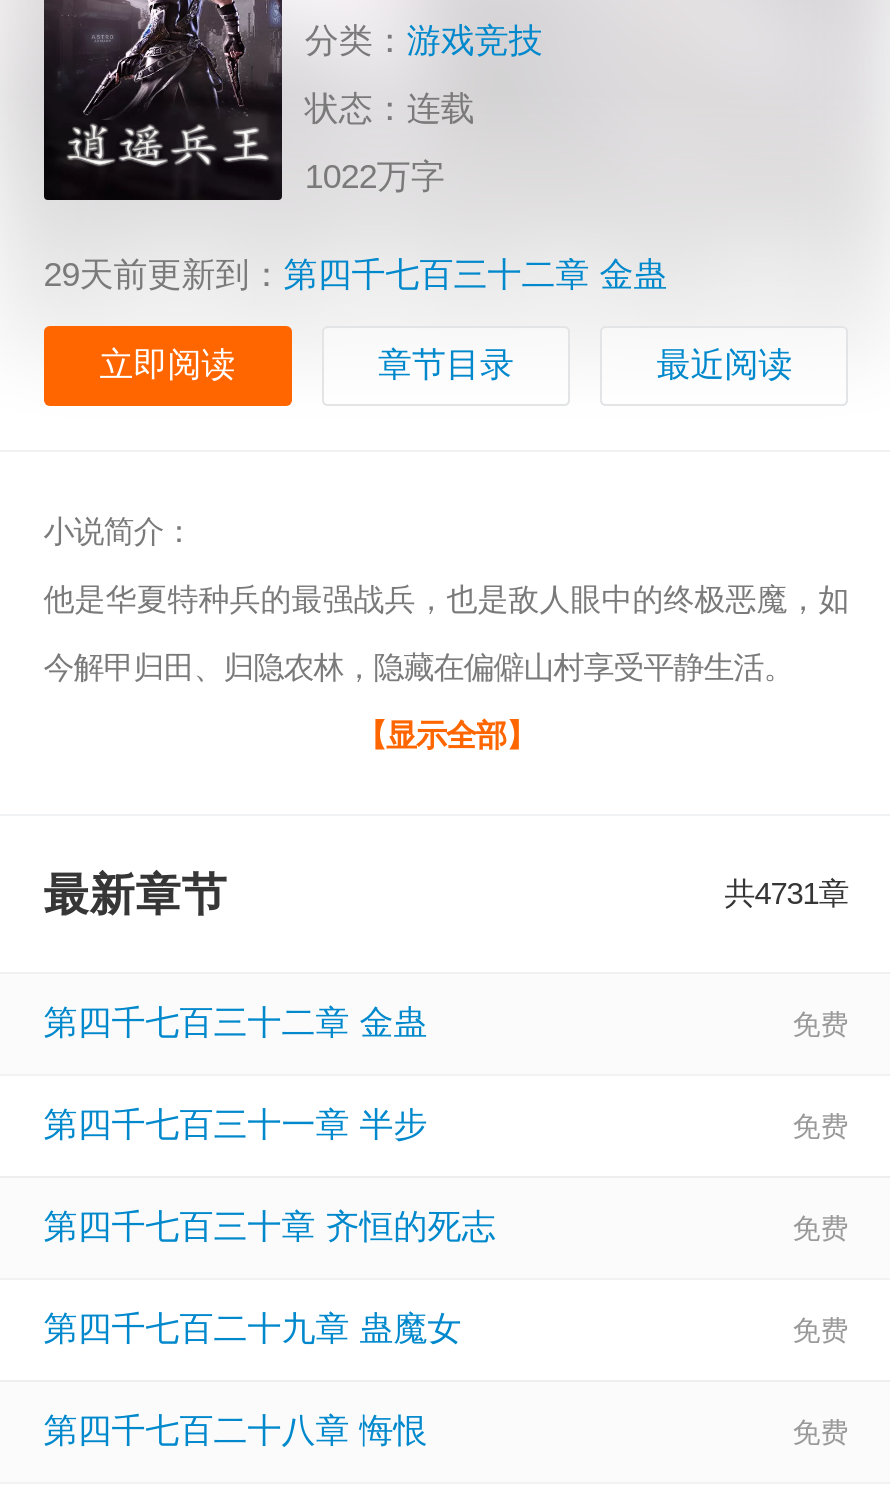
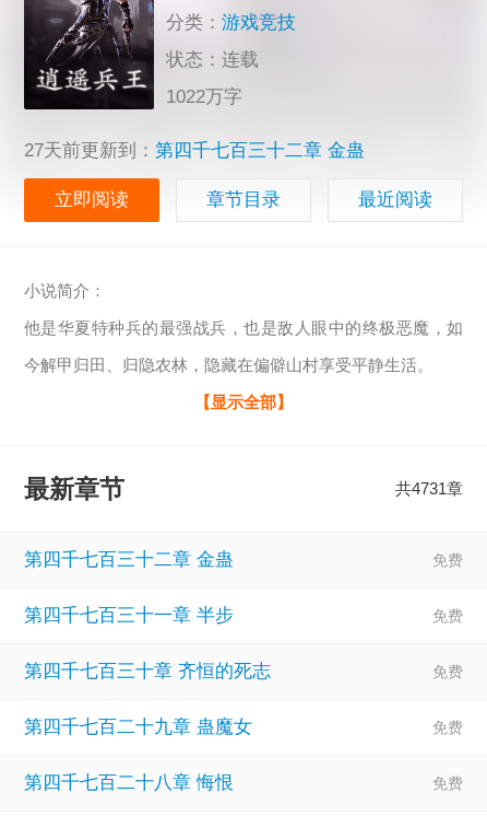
- 29天前更新到：第四千七百三十二章 金蛊
+ 27天前更新到：第四千七百三十二章 金蛊
